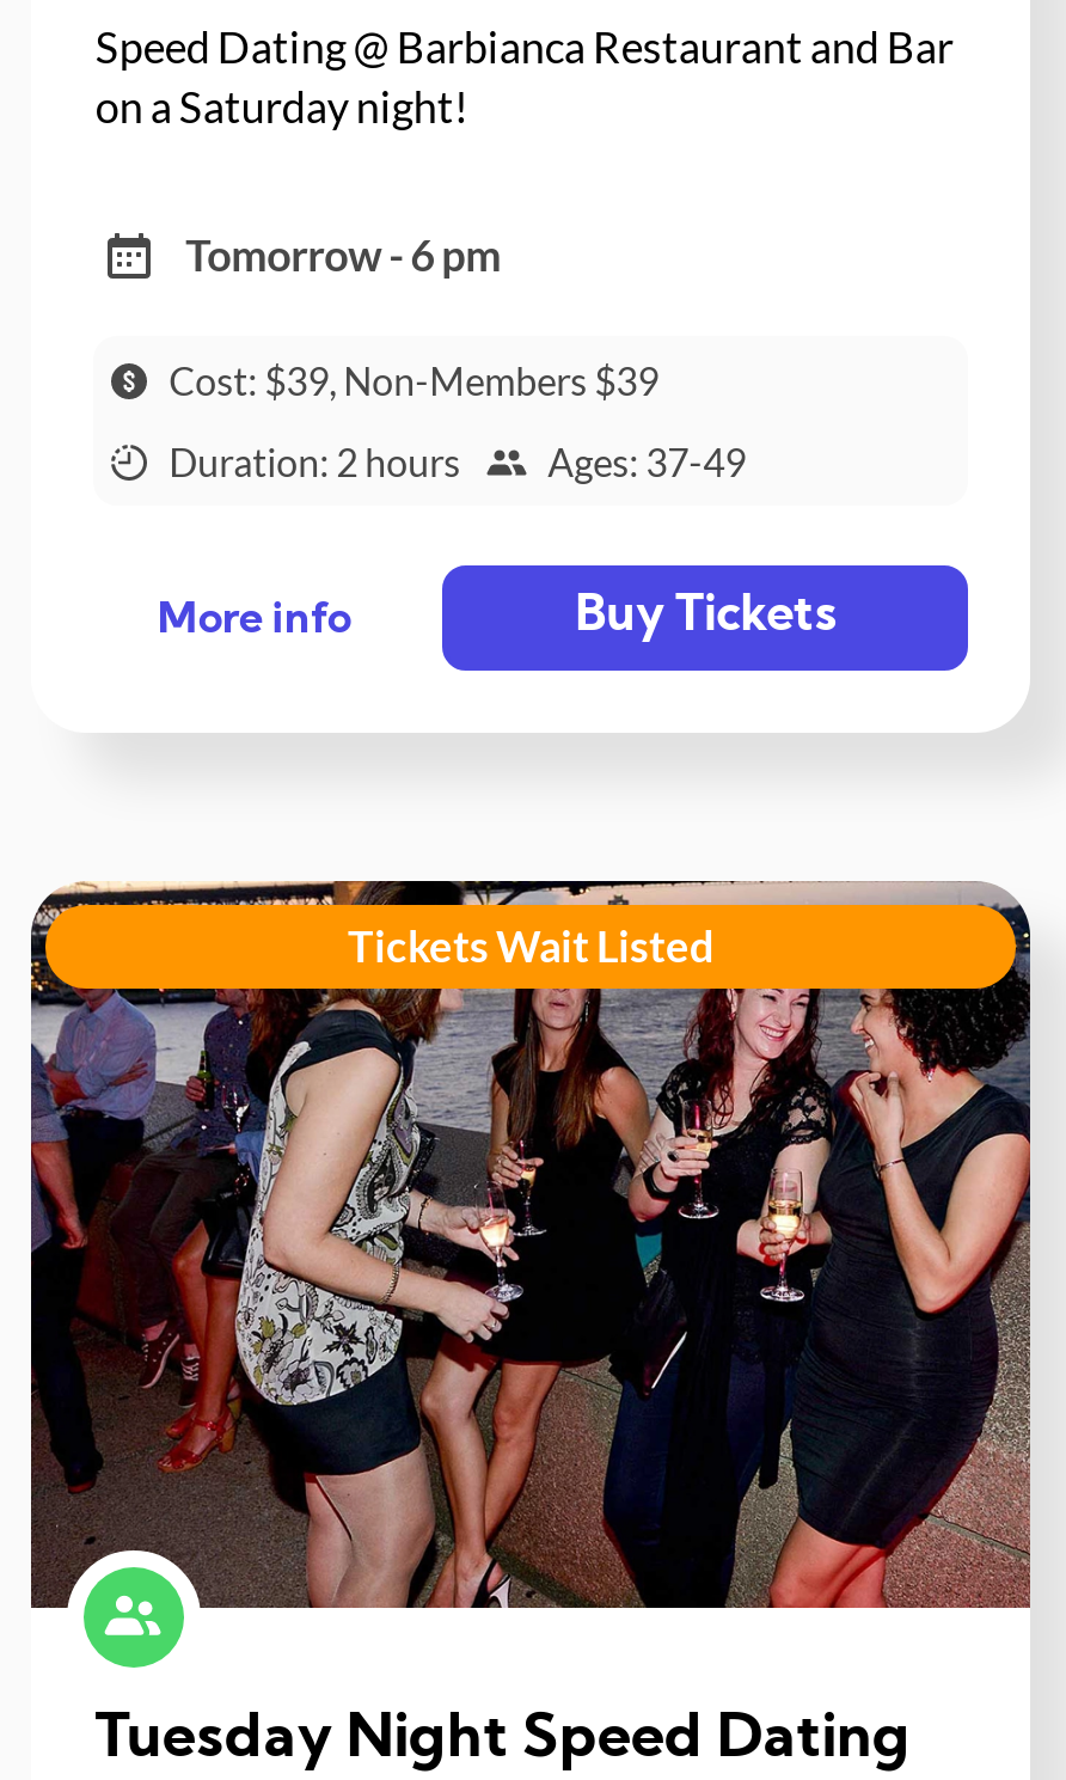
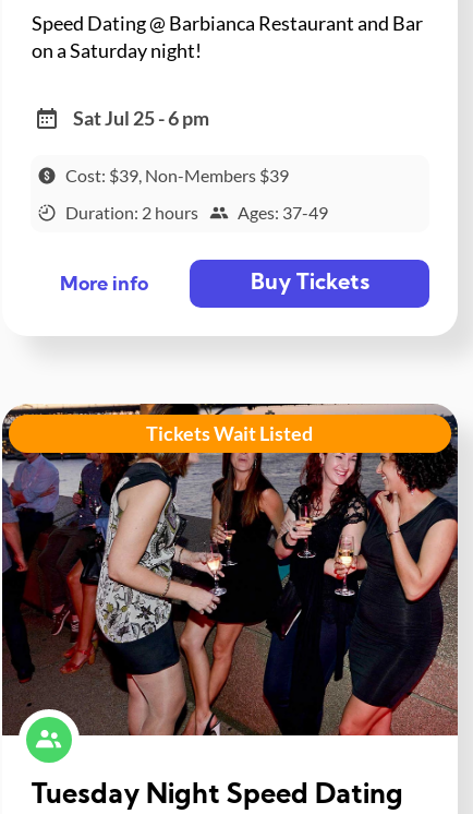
- Tomorrow - 6 pm
+ Sat Jul 25 - 6 pm
